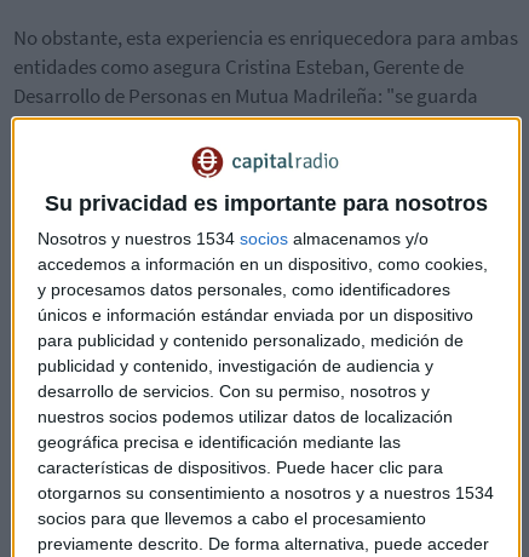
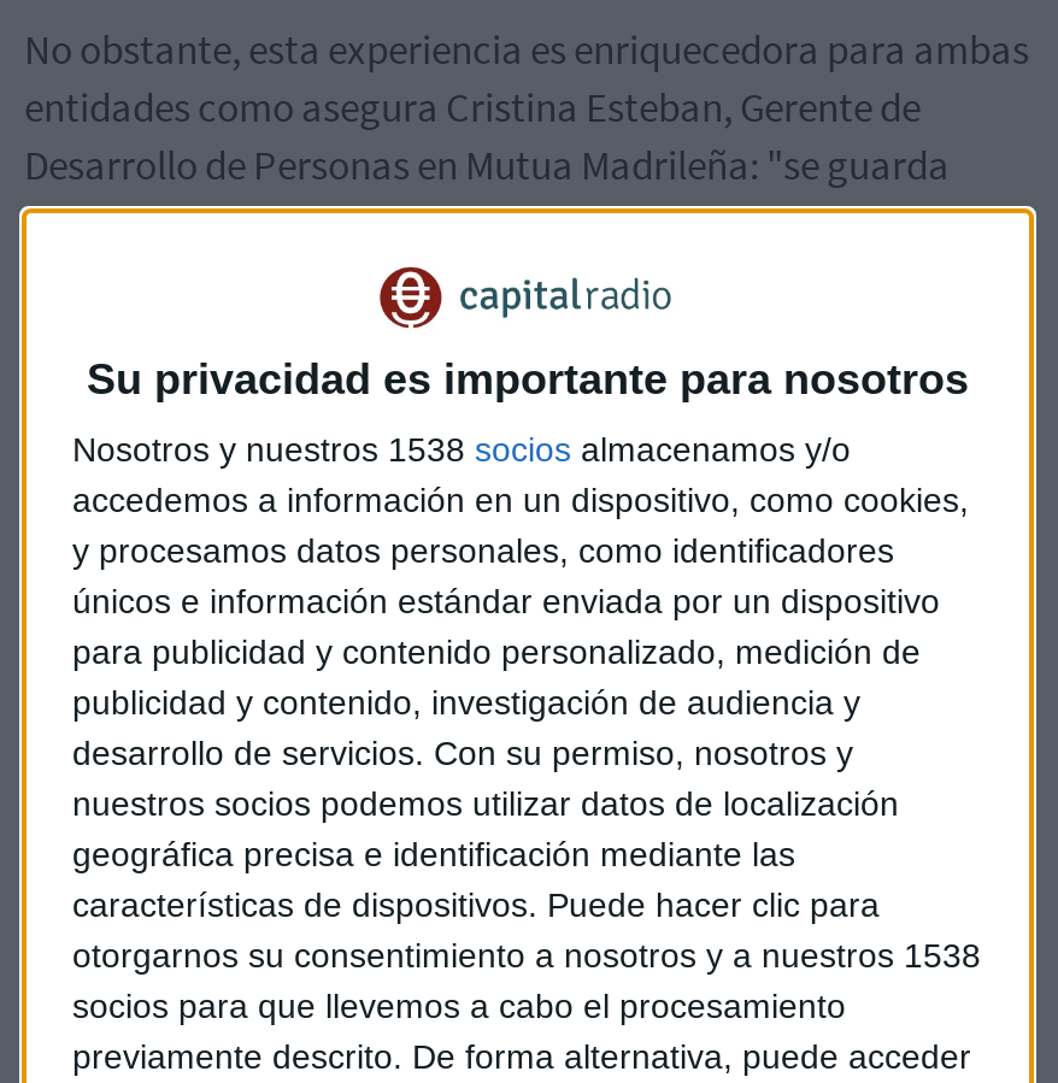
- Nosotros y nuestros 1534 socios almacenamos y/o
+ Nosotros y nuestros 1538 socios almacenamos y/o

- otorgarnos su consentimiento a nosotros y a nuestros 1534
+ otorgarnos su consentimiento a nosotros y a nuestros 1538
